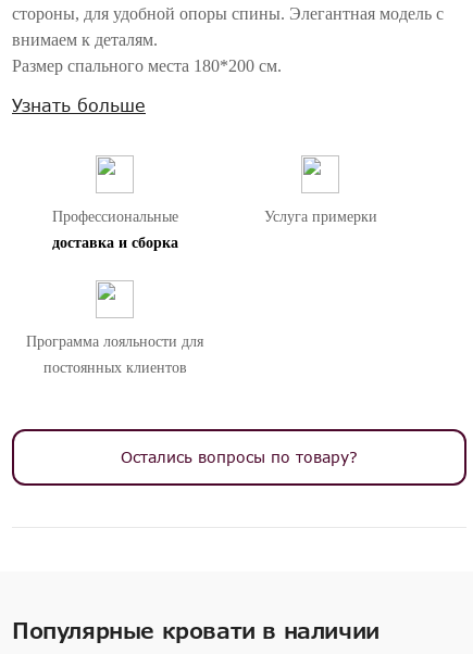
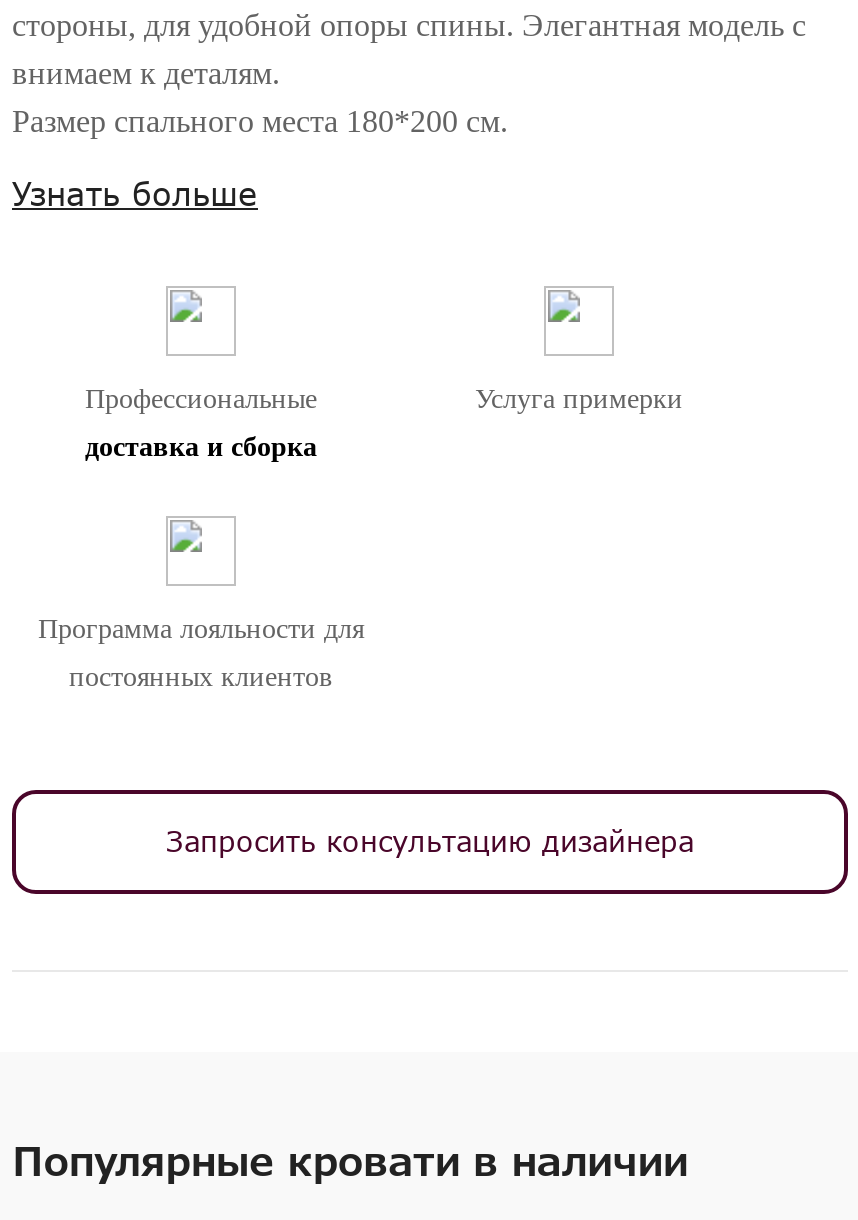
- Остались вопросы по товару?
+ Запросить консультацию дизайнера
